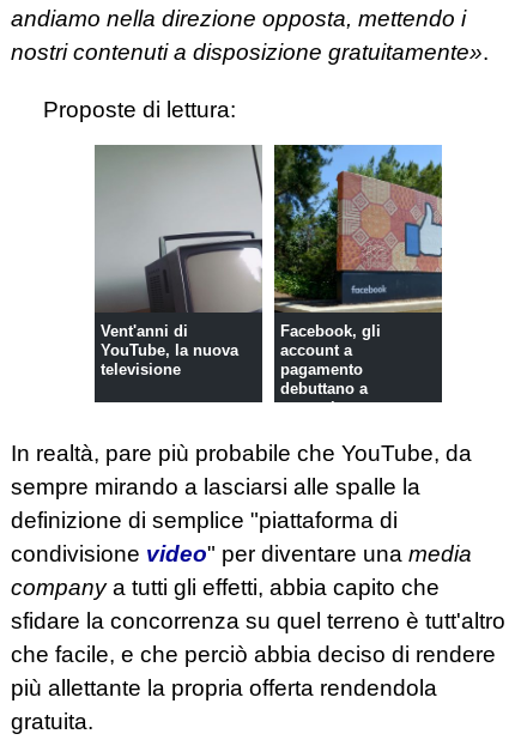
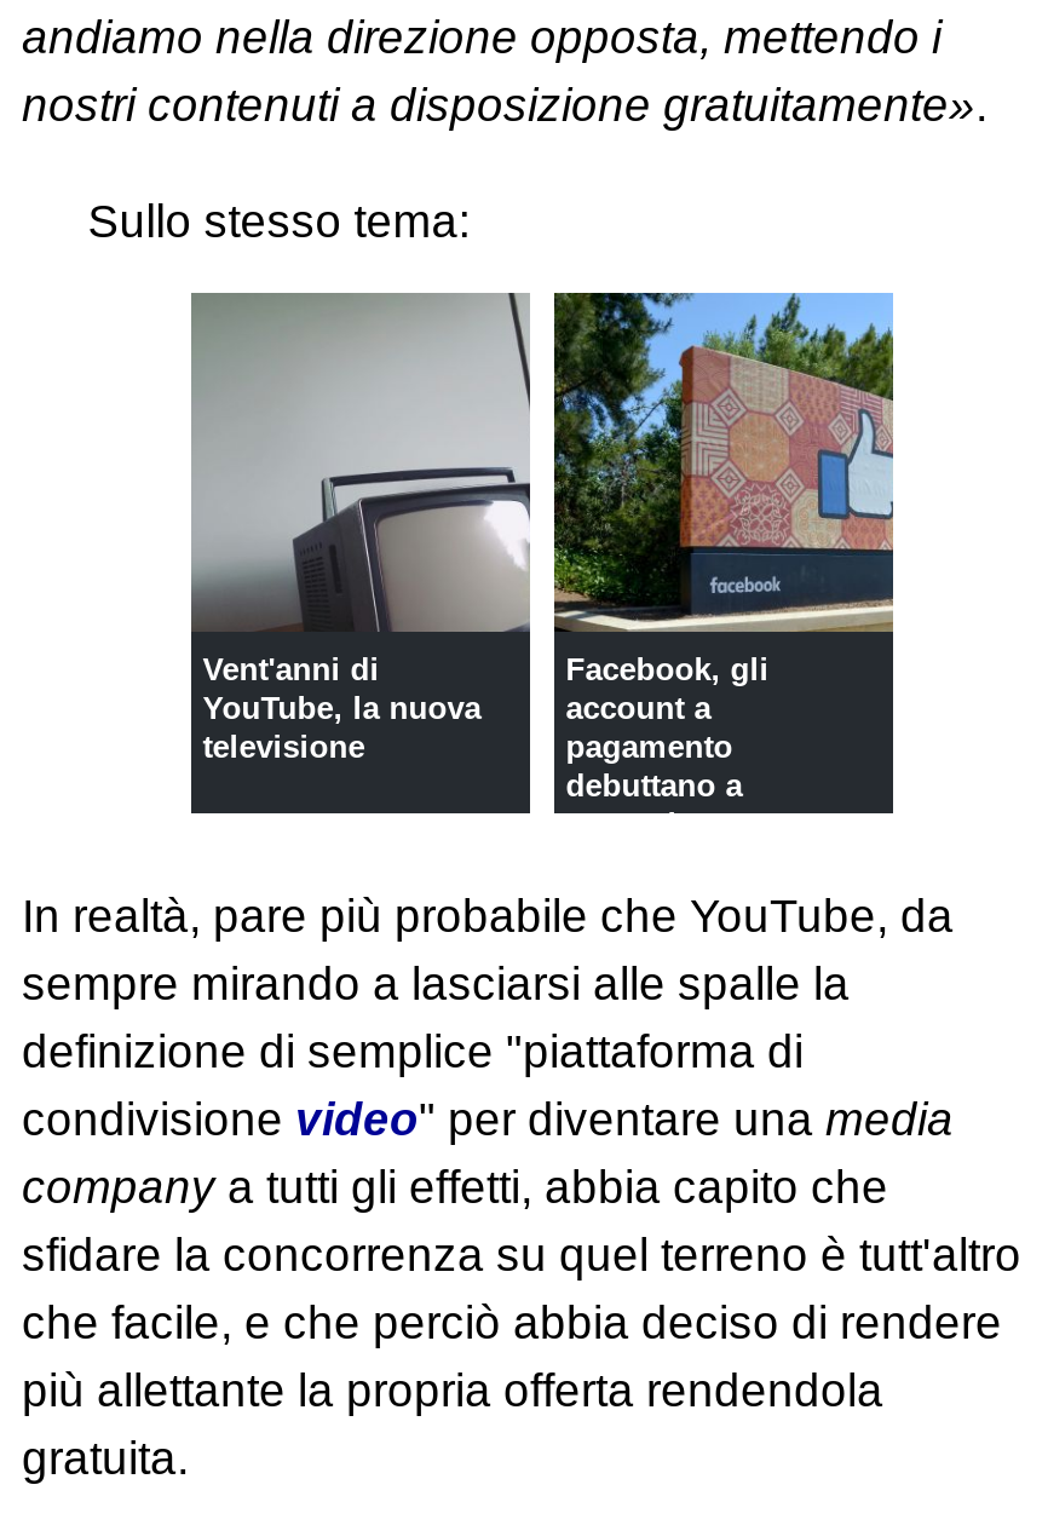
- Proposte di lettura:
+ Sullo stesso tema:
